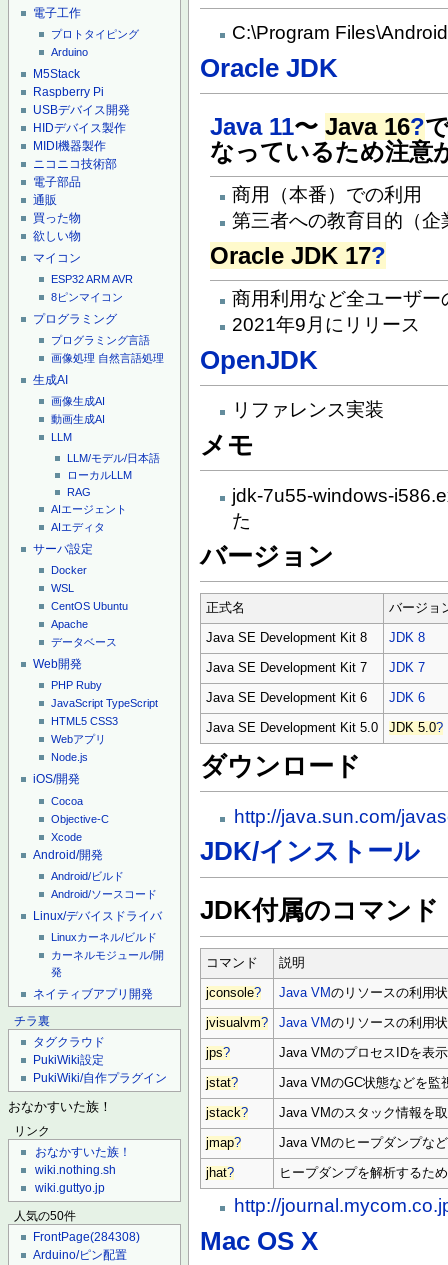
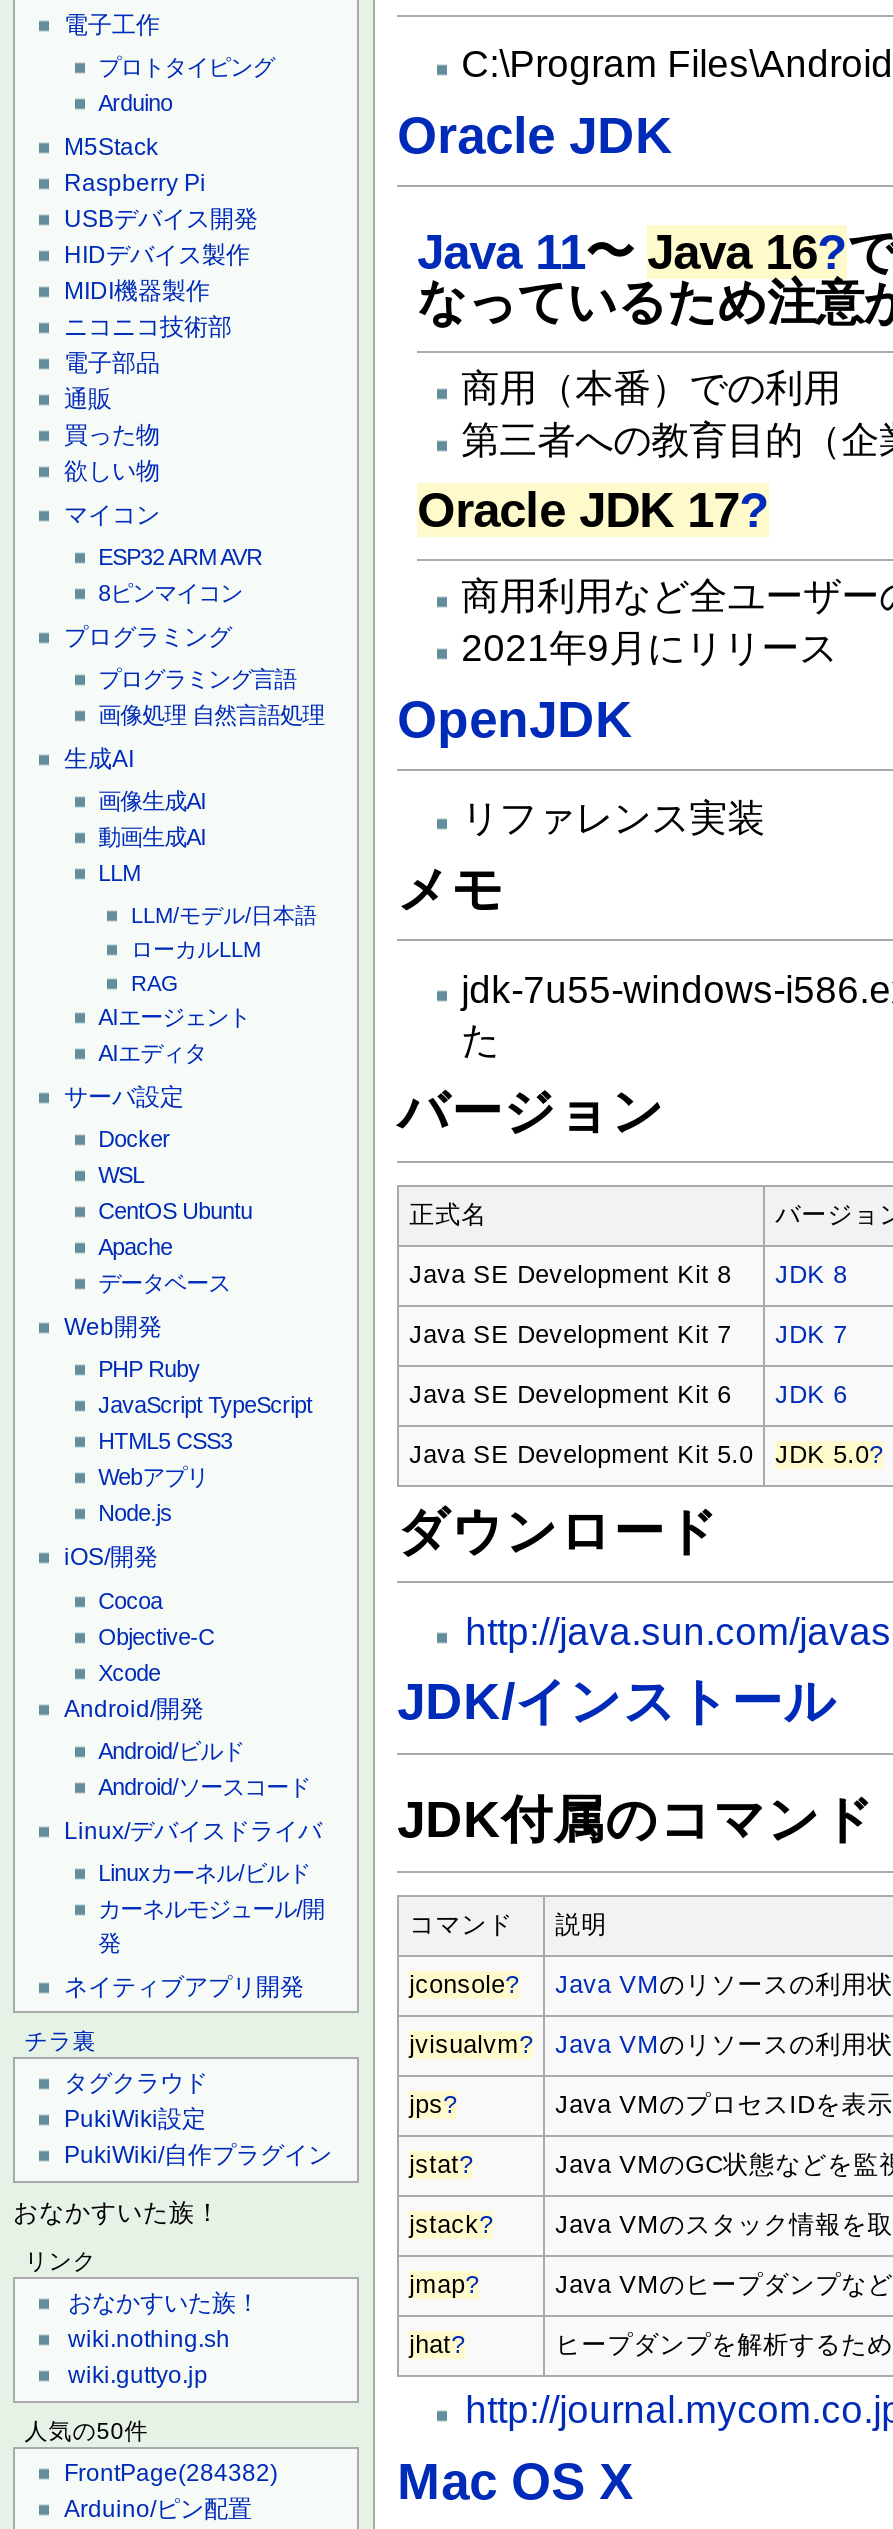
- FrontPage(284308)
+ FrontPage(284382)
